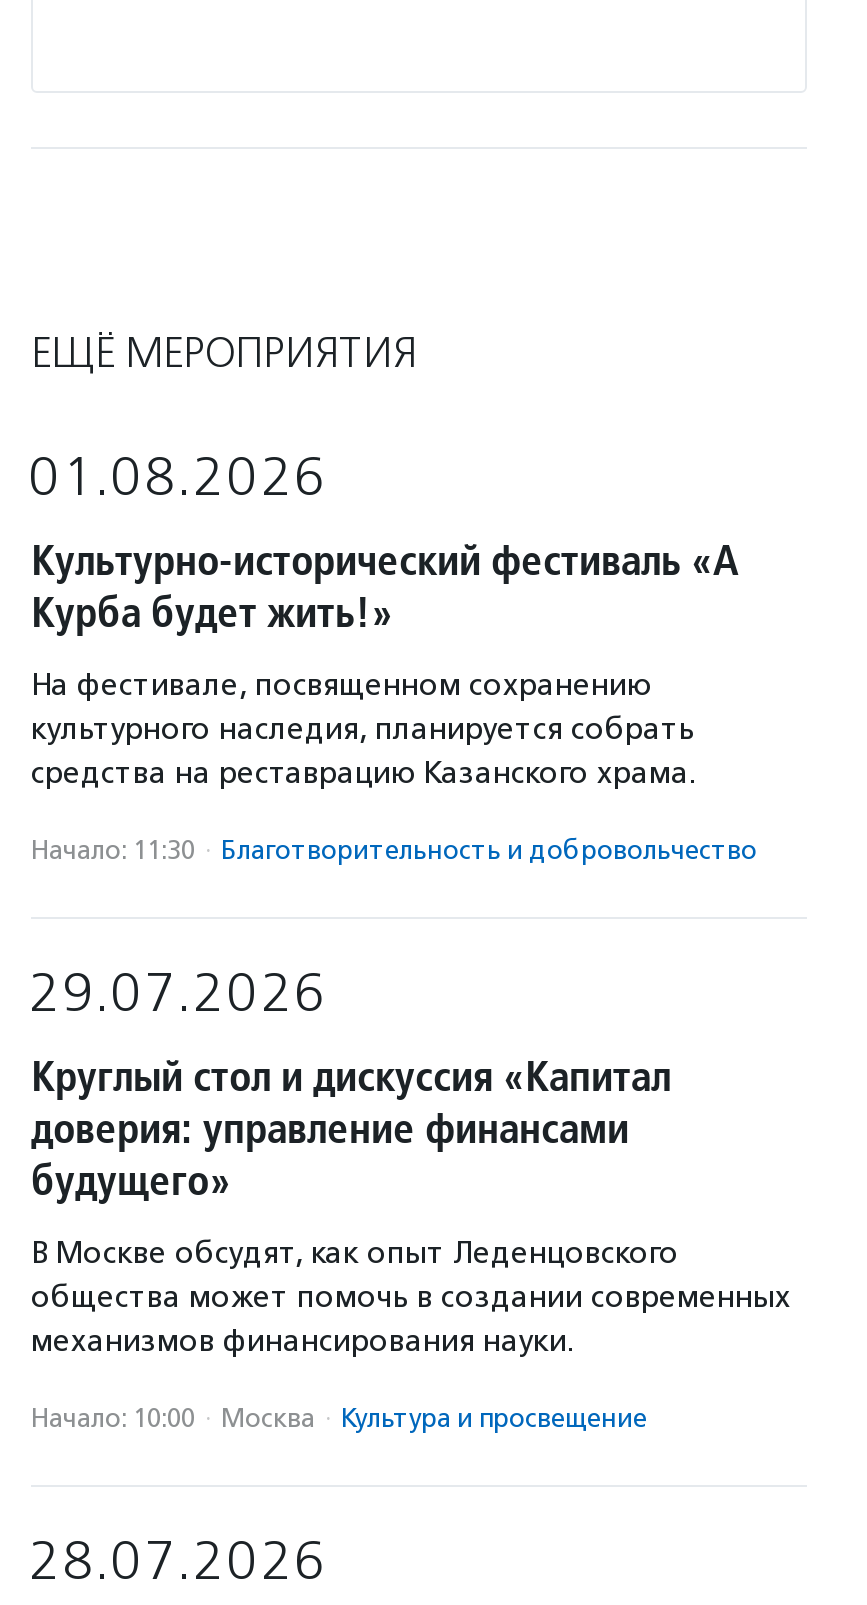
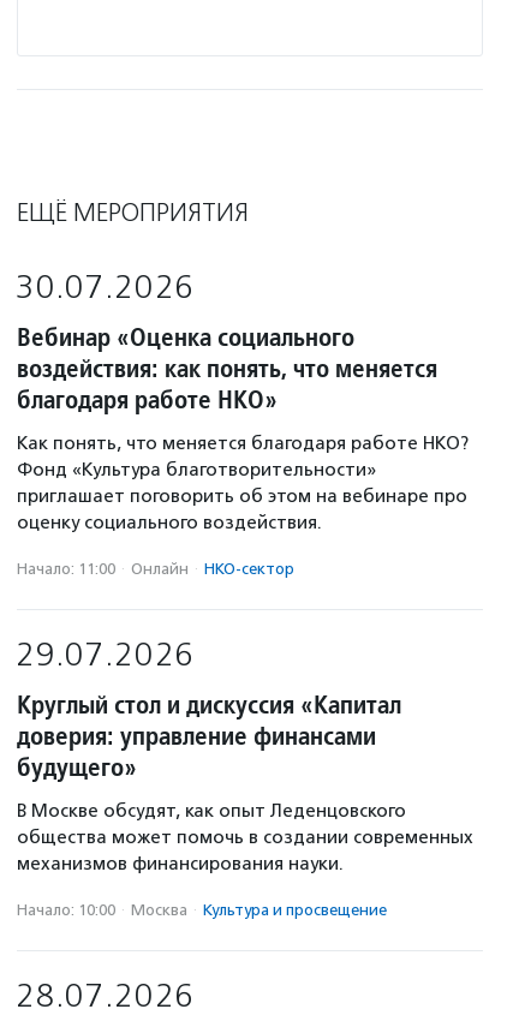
- 01.08.2026
- Культурно-исторический фестиваль «А
- Курба будет жить!»
+ 30.07.2026
+ Вебинар «Оценка социального
+ воздействия: как понять, что меняется
+ благодаря работе НКО»

- На фестивале, посвященном сохранению
- культурного наследия, планируется собрать
- средства на реставрацию Казанского храма.
+ Как понять, что меняется благодаря работе НКО?
+ Фонд «Культура благотворительности»
+ приглашает поговорить об этом на вебинаре про
+ оценку социального воздействия.

- Начало: 11:30 · Благотворительность и добровольчество
+ Начало: 11:00 · Онлайн · НКО-сектор
